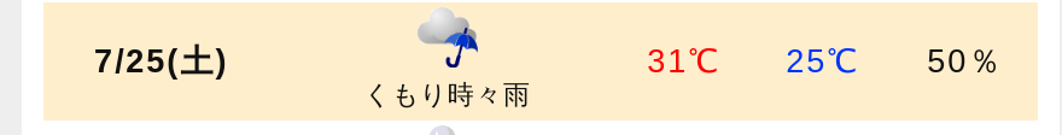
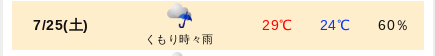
- 31℃
+ 29℃

- 25℃
+ 24℃

- 50％
+ 60％
